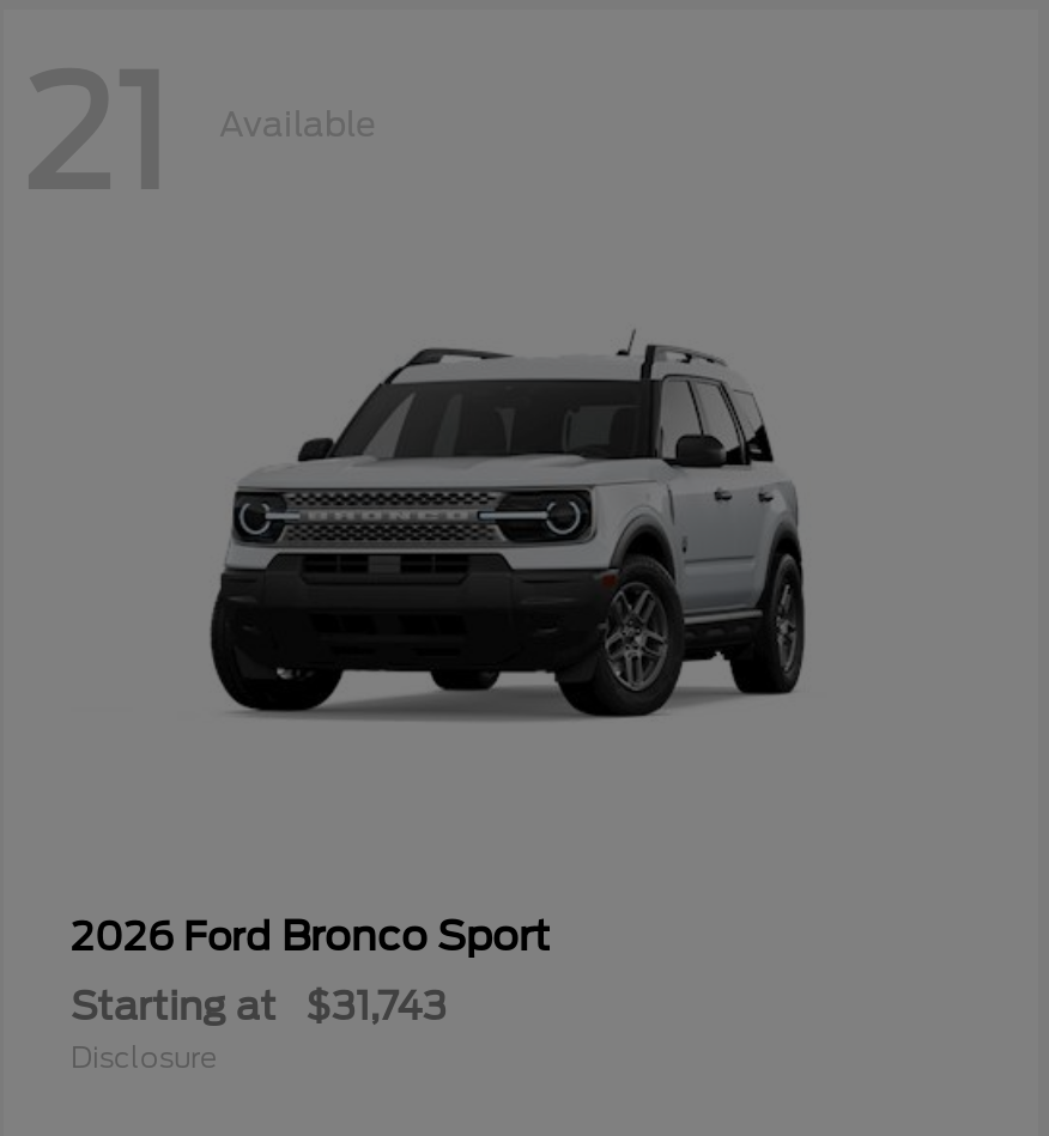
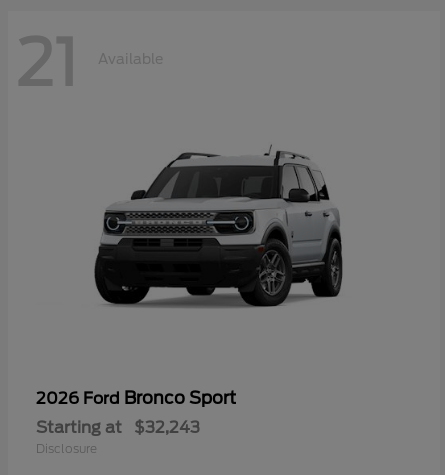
- Starting at $31,743
+ Starting at $32,243
